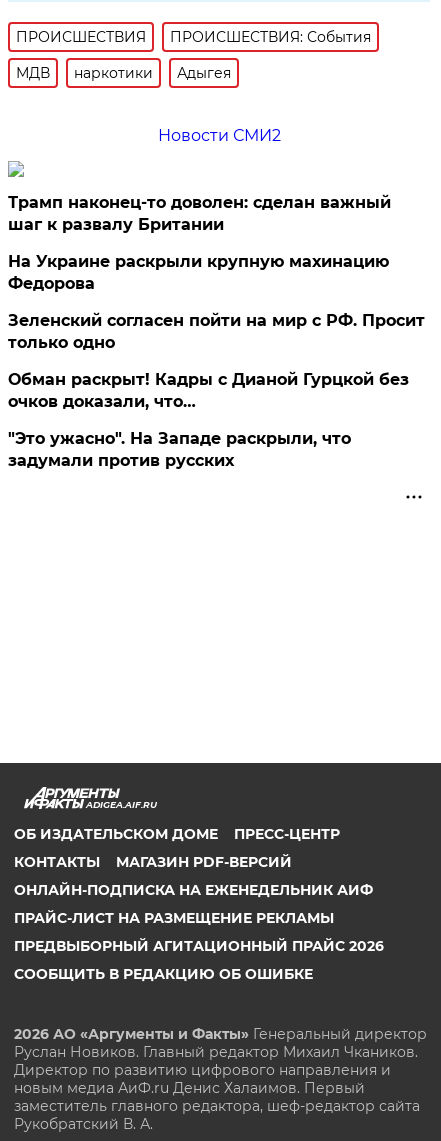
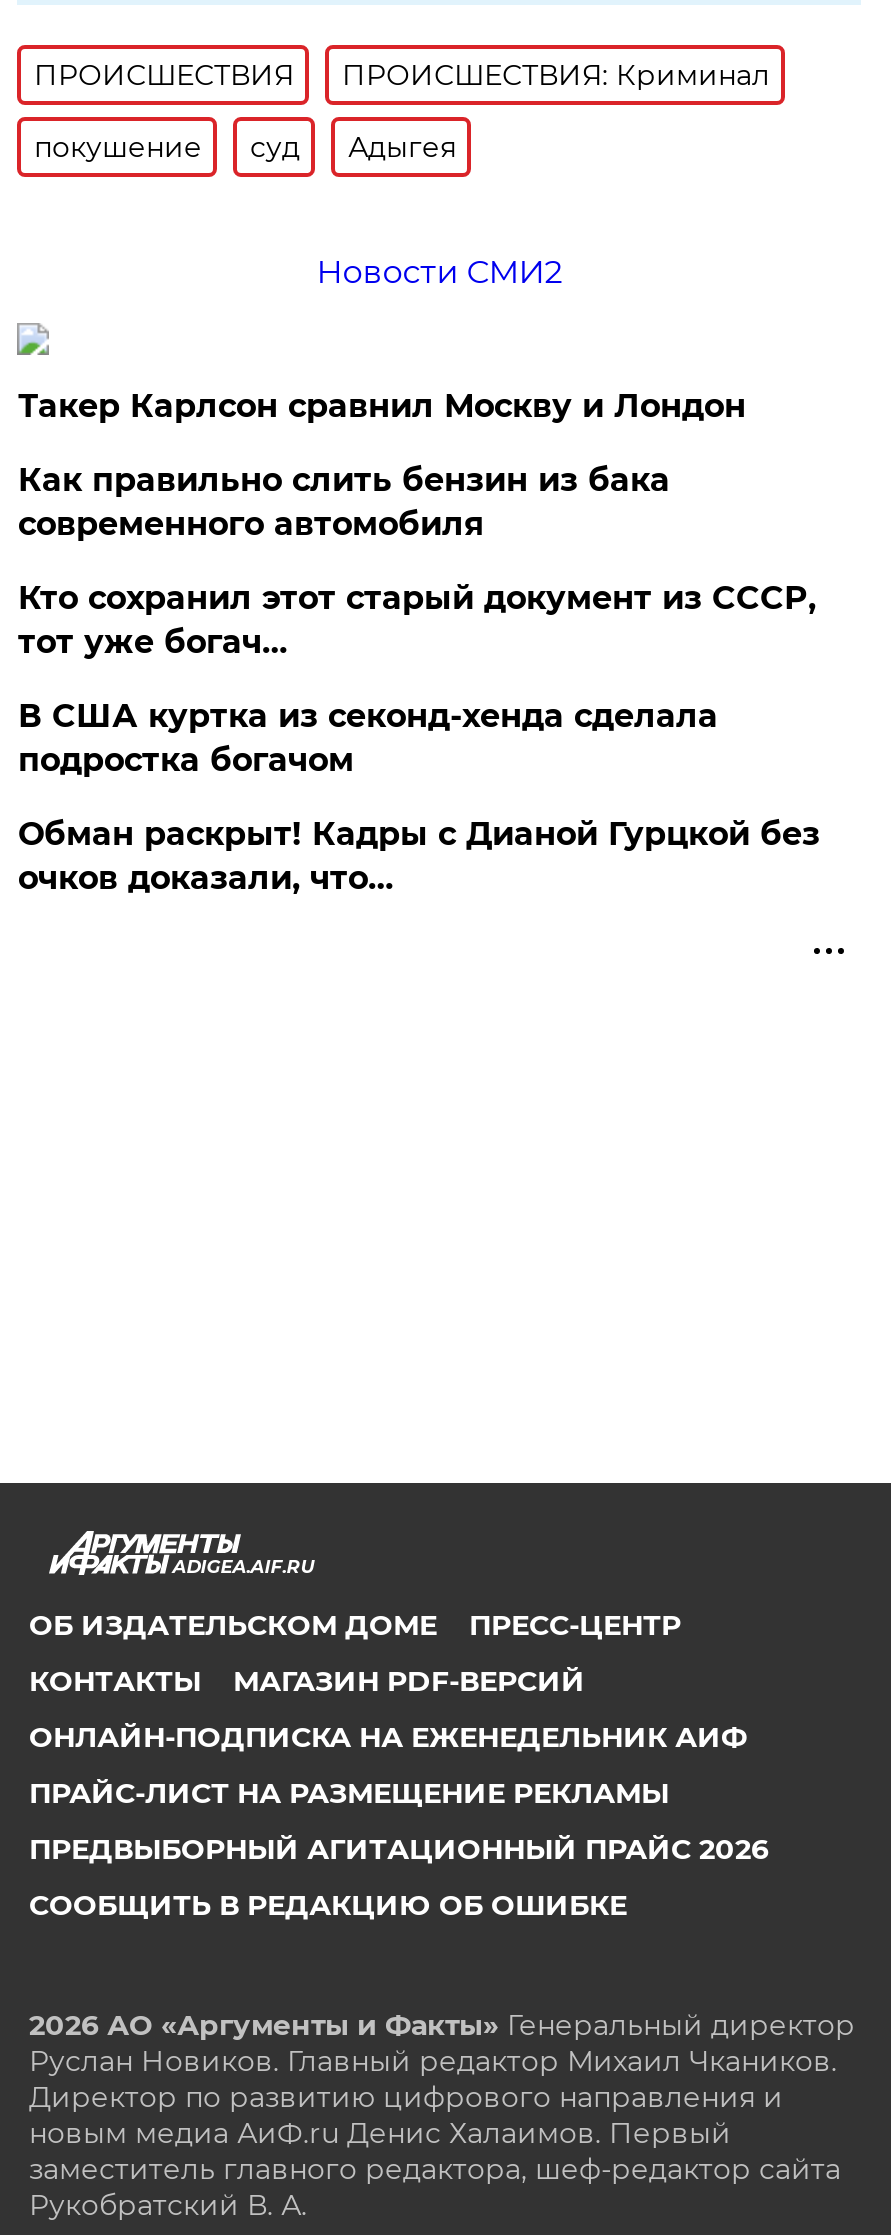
- ПРОИСШЕСТВИЯ: События
+ ПРОИСШЕСТВИЯ: Криминал

- МДВ
- наркотики
+ покушение
+ суд

- Трамп наконец-то доволен: сделан важный
- шаг к развалу Британии
- На Украине раскрыли крупную махинацию
- Федорова
- Зеленский согласен пойти на мир с РФ. Просит
- только одно
+ Такер Карлсон сравнил Москву и Лондон
+ Как правильно слить бензин из бака
+ современного автомобиля
+ Кто сохранил этот старый документ из СССР,
+ тот уже богач…
+ В США куртка из секонд-хенда сделала
+ подростка богачом

moved down: Обман раскрыт! Кадры с Дианой Гурцкой без | очков доказали, что…

- "Это ужасно". На Западе раскрыли, что
- задумали против русских
